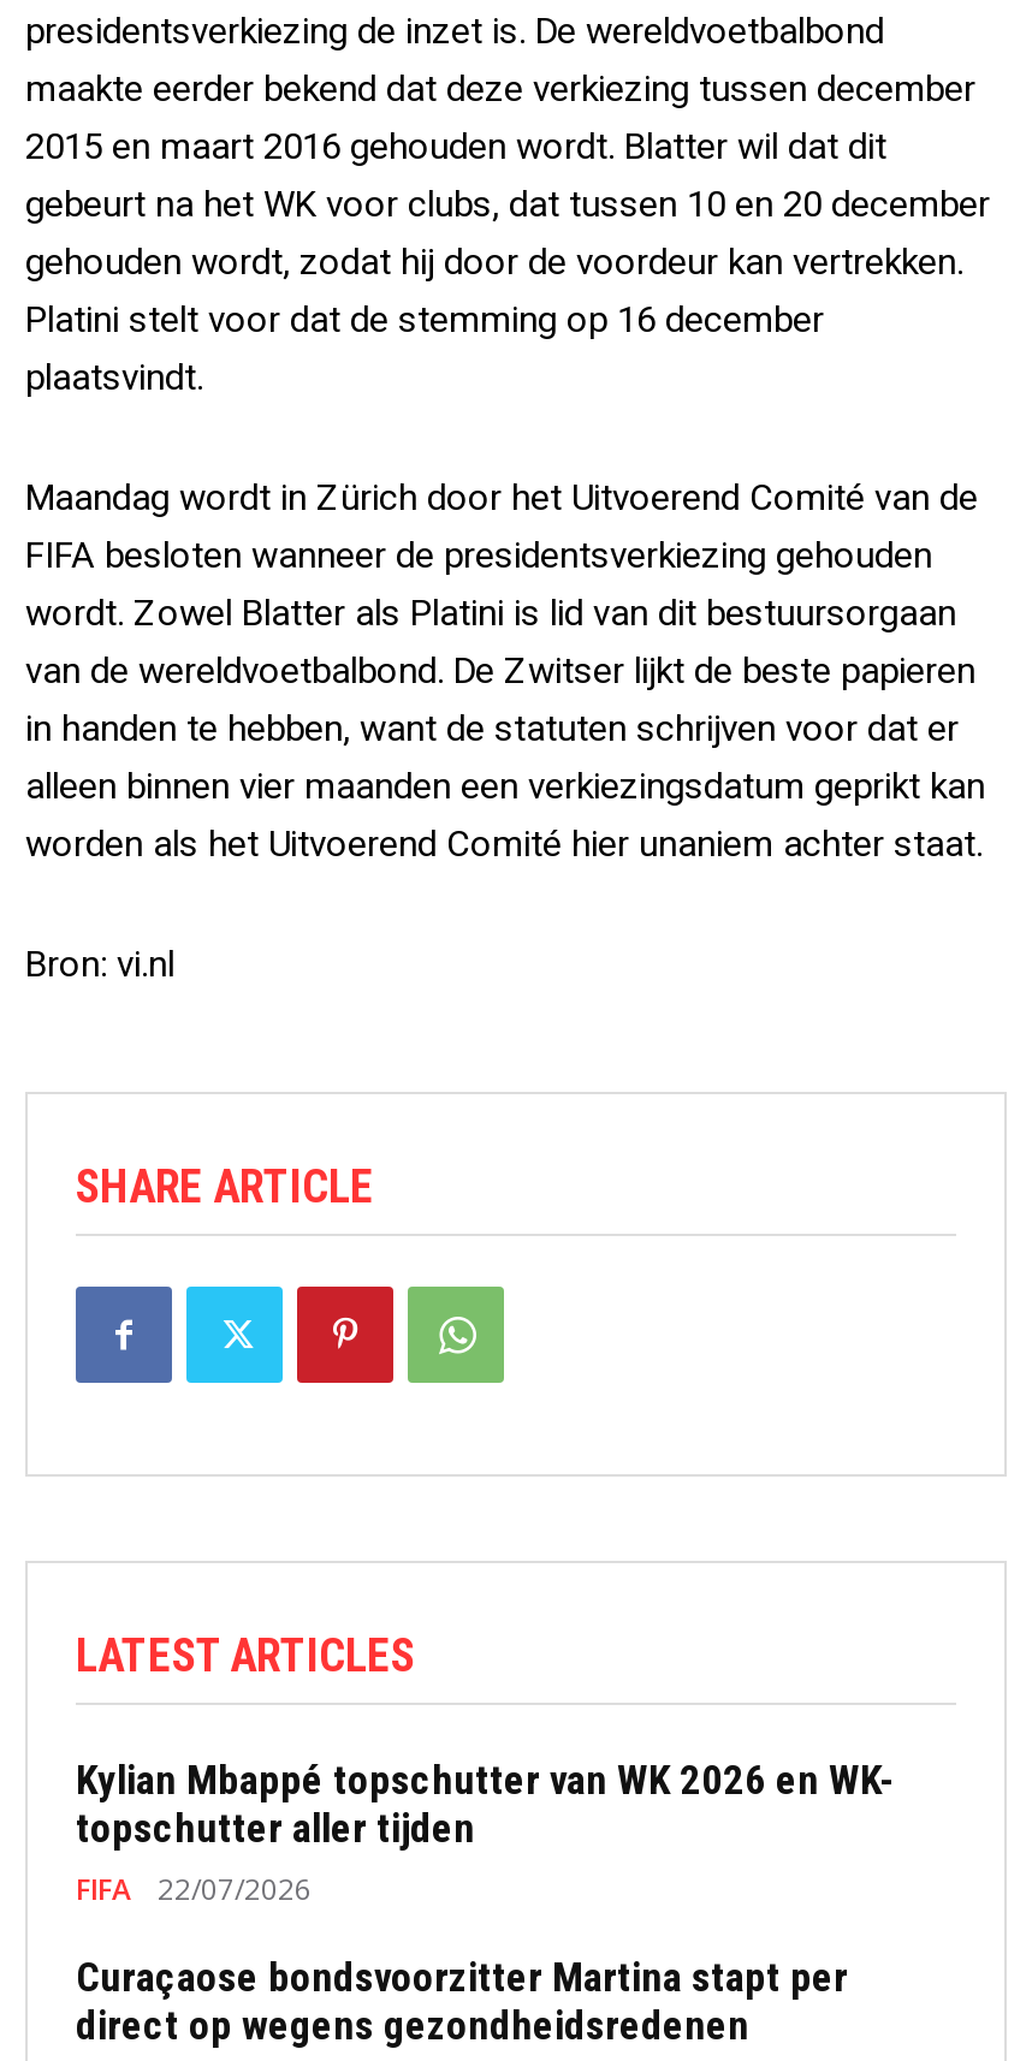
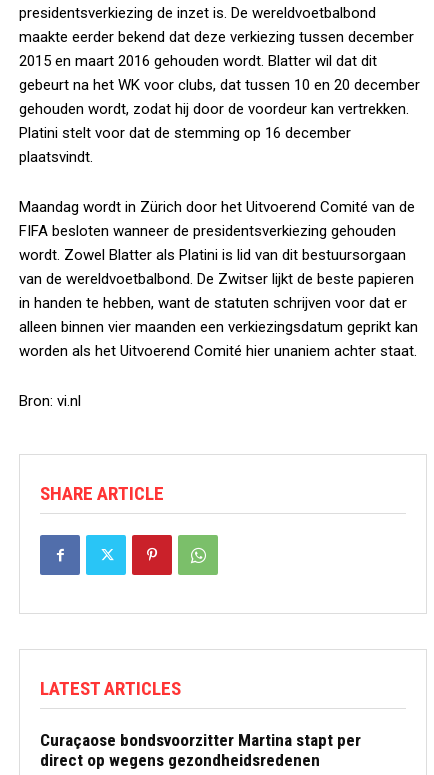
- Kylian Mbappé topschutter van WK 2026 en WK-
- topschutter aller tijden
- FIFA
- 22/07/2026
